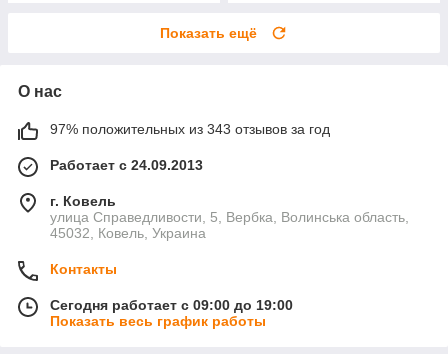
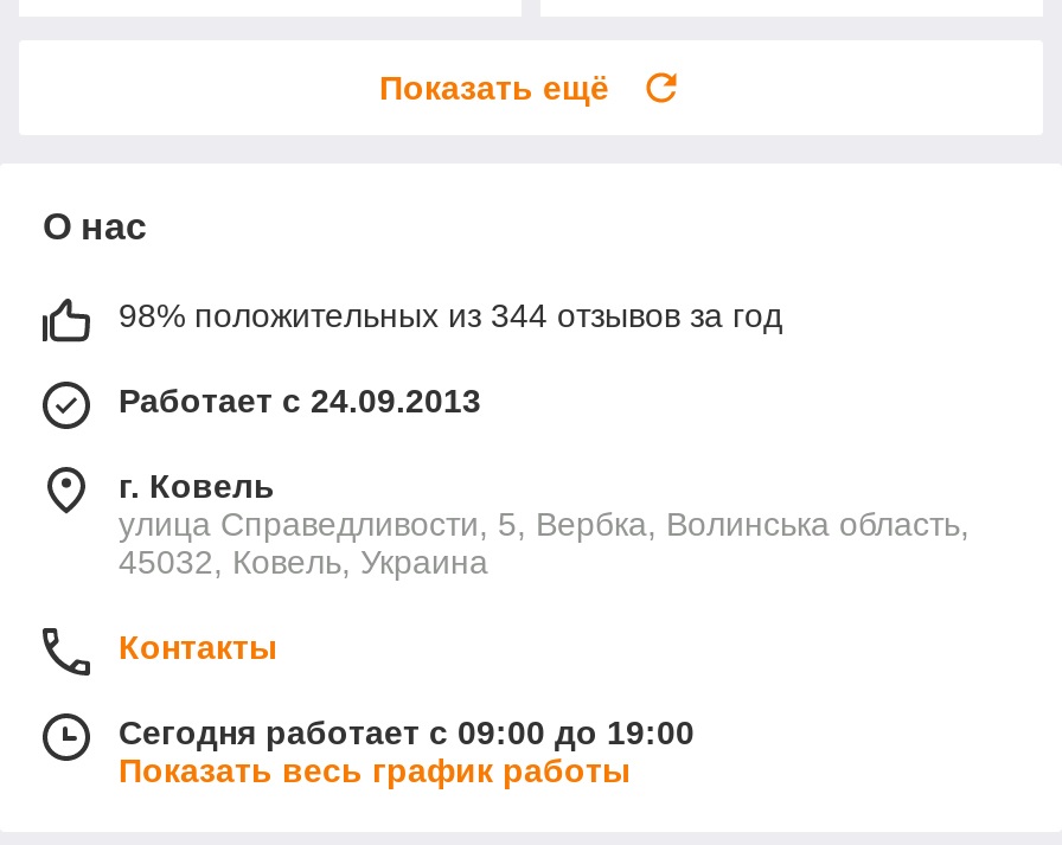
- 97% положительных из 343 отзывов за год
+ 98% положительных из 344 отзывов за год
